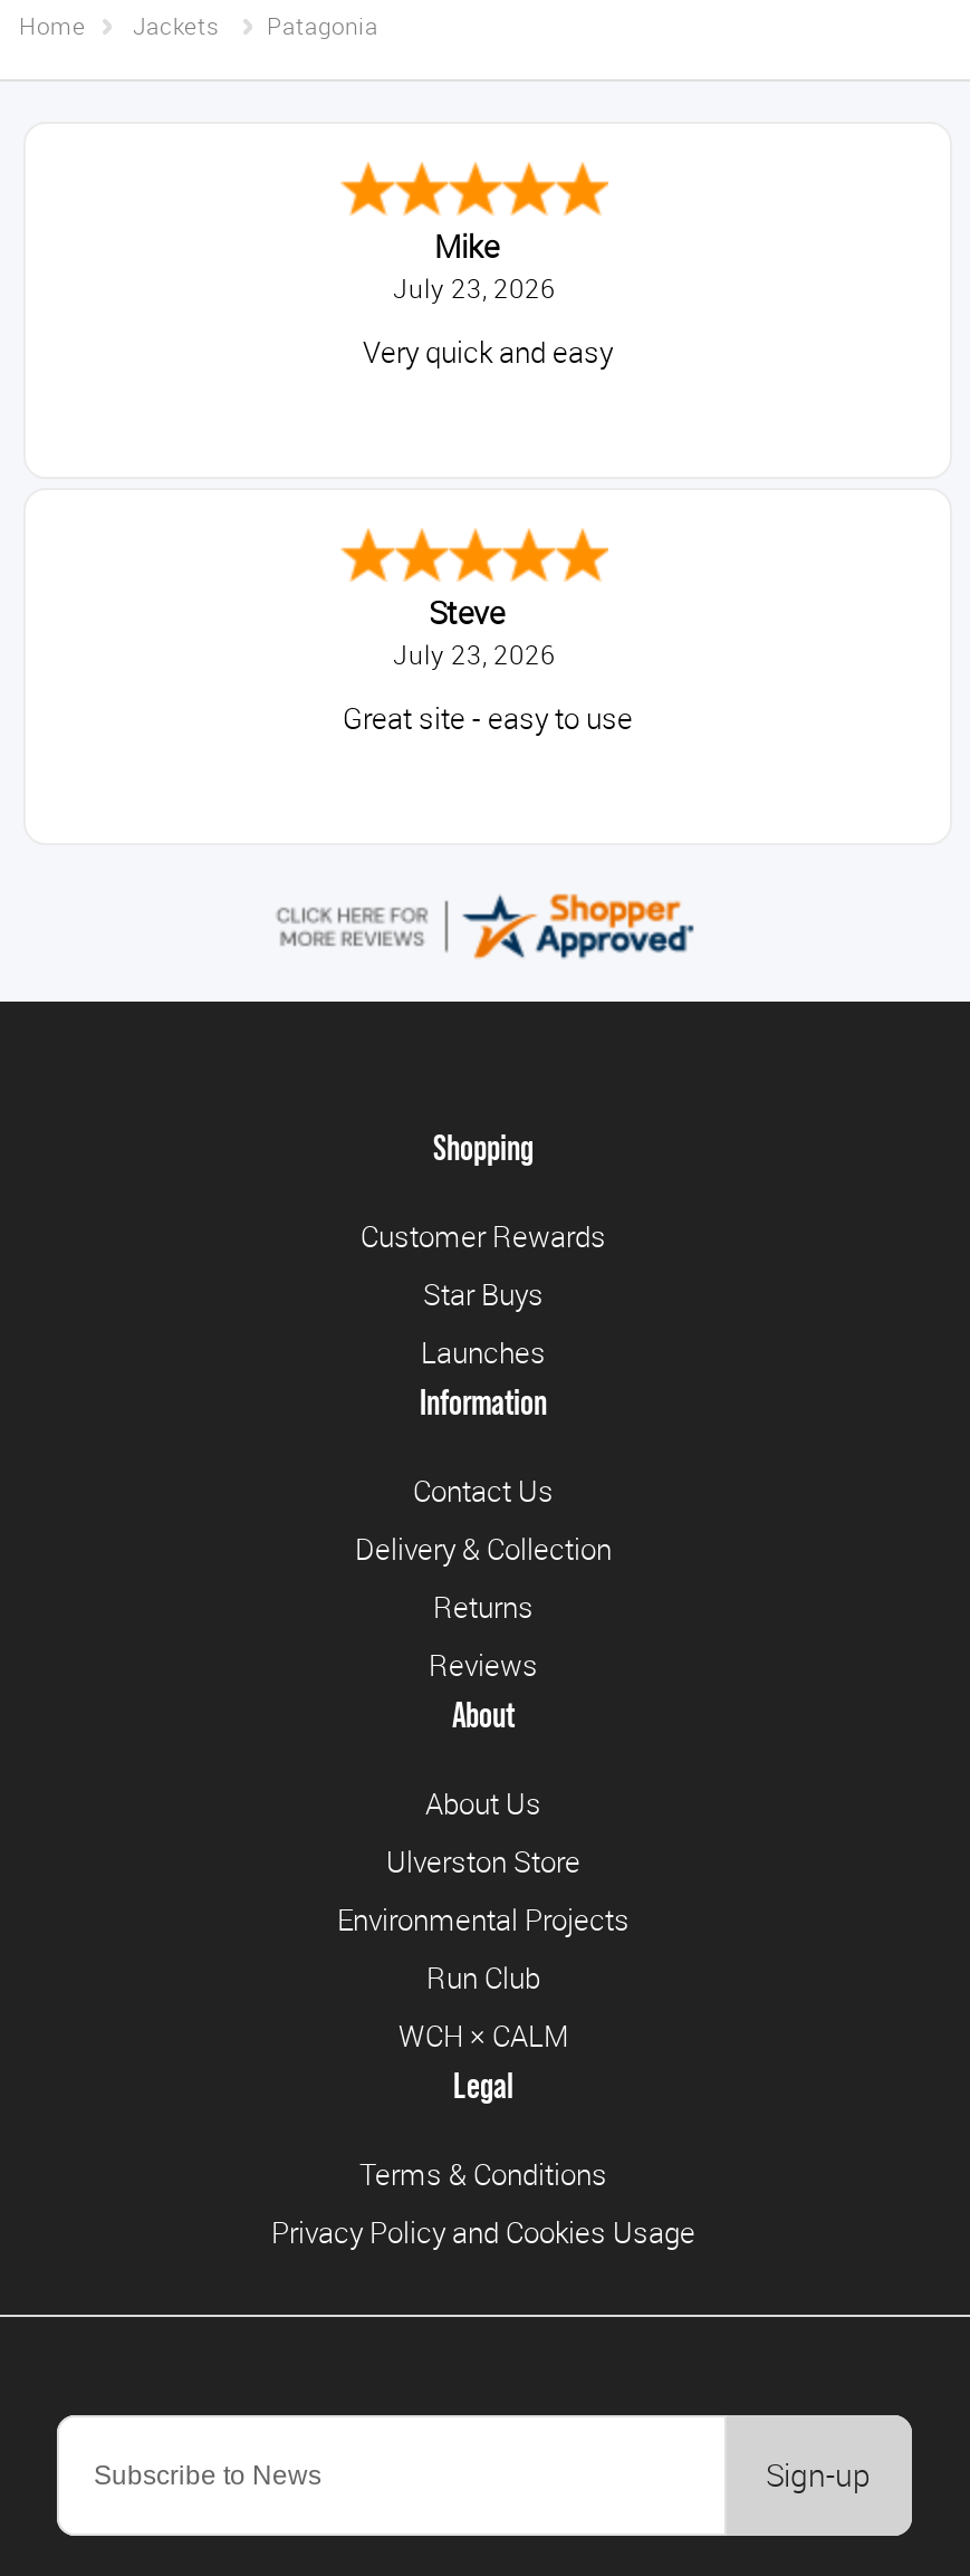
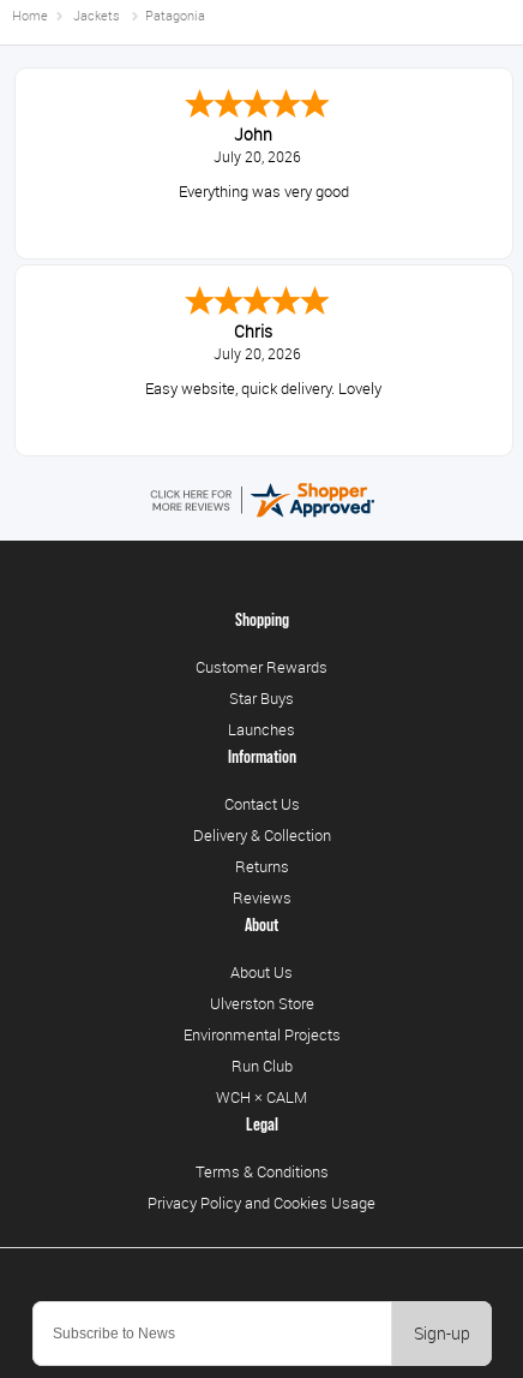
- Mike
- July 23, 2026
+ John
+ July 20, 2026

- Very quick and easy
+ Everything was very good

- Steve
- July 23, 2026
+ Chris
+ July 20, 2026

- Great site - easy to use
+ Easy website, quick delivery. Lovely
